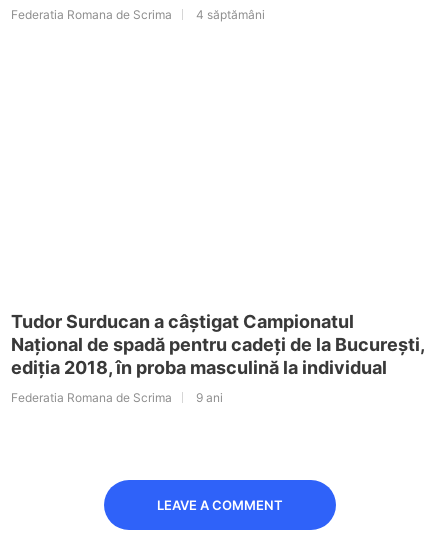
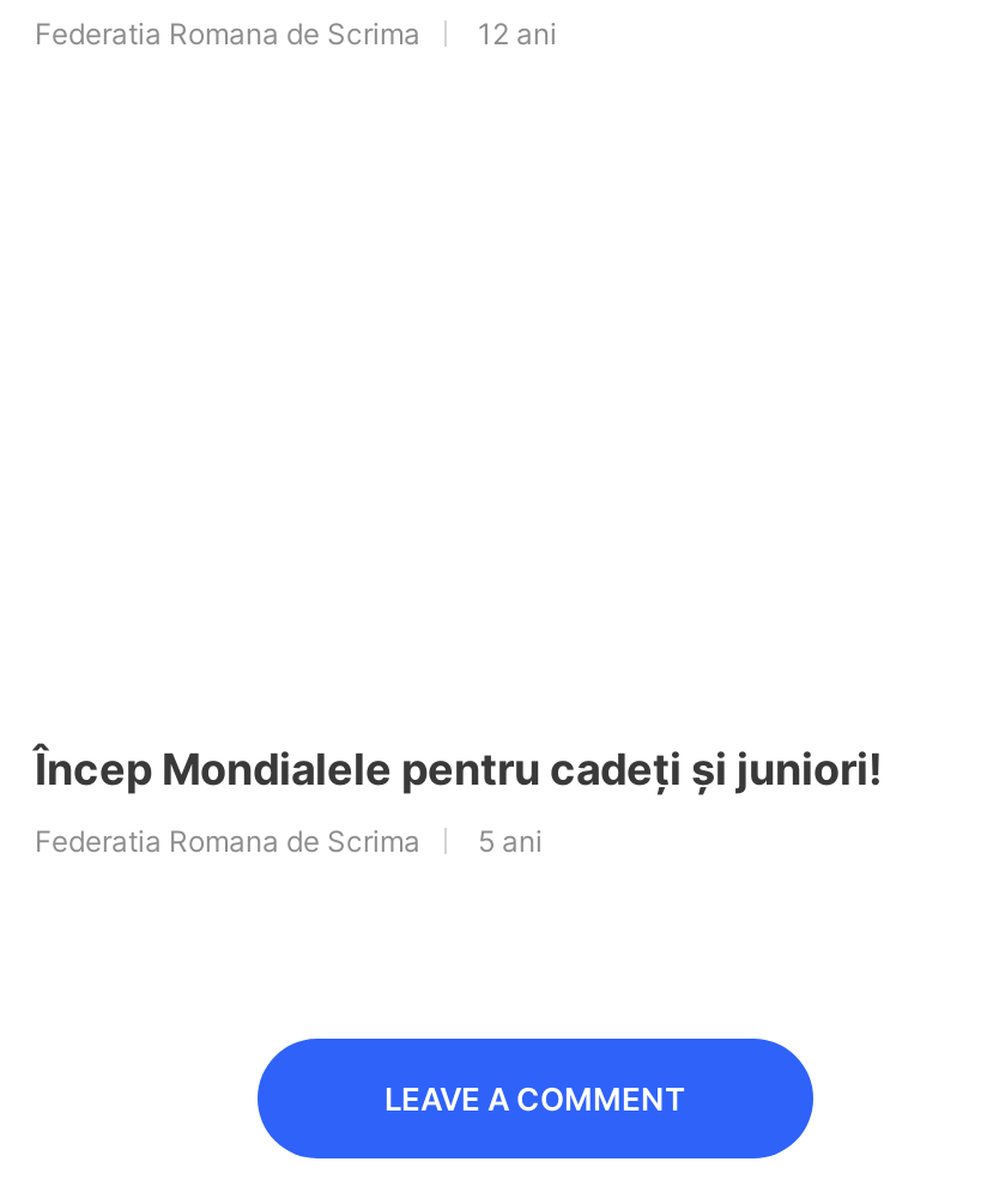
- Federatia Romana de Scrima 4 săptămâni
+ Federatia Romana de Scrima 12 ani

- Tudor Surducan a câștigat Campionatul
- Național de spadă pentru cadeți de la București,
- ediția 2018, în proba masculină la individual
+ Încep Mondialele pentru cadeți și juniori!

- Federatia Romana de Scrima 9 ani
+ Federatia Romana de Scrima 5 ani
